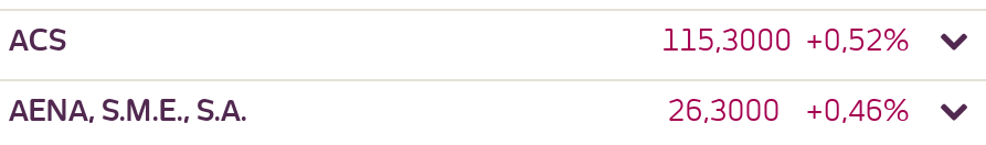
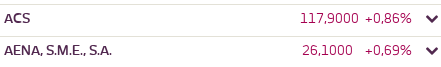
- 115,3000 +0,52%
+ 117,9000 +0,86%

- 26,3000
+ 26,1000

- +0,46%
+ +0,69%
